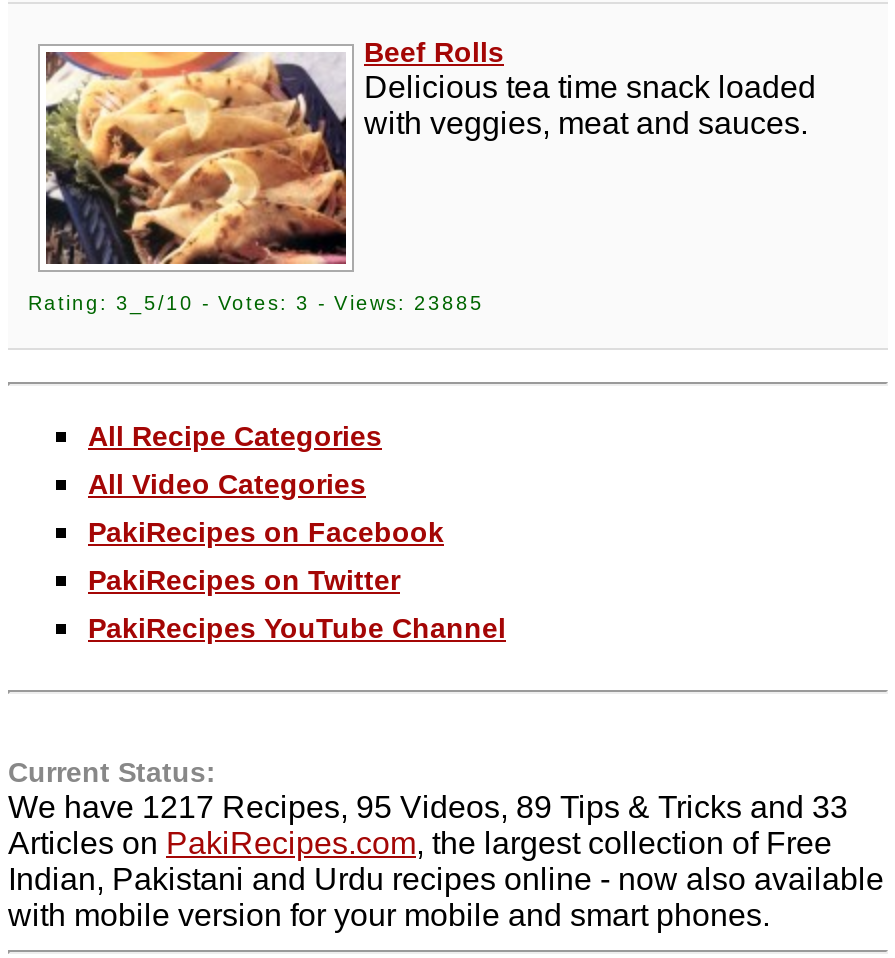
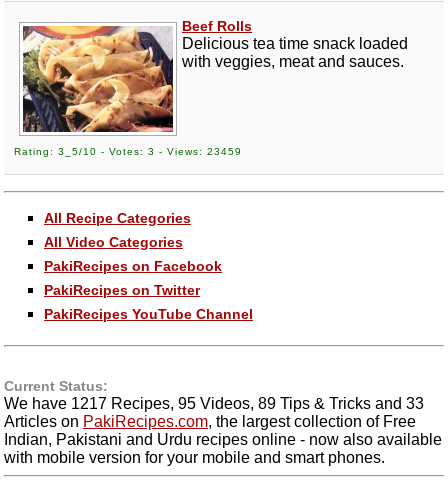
- Rating: 3_5/10 - Votes: 3 - Views: 23885
+ Rating: 3_5/10 - Votes: 3 - Views: 23459
